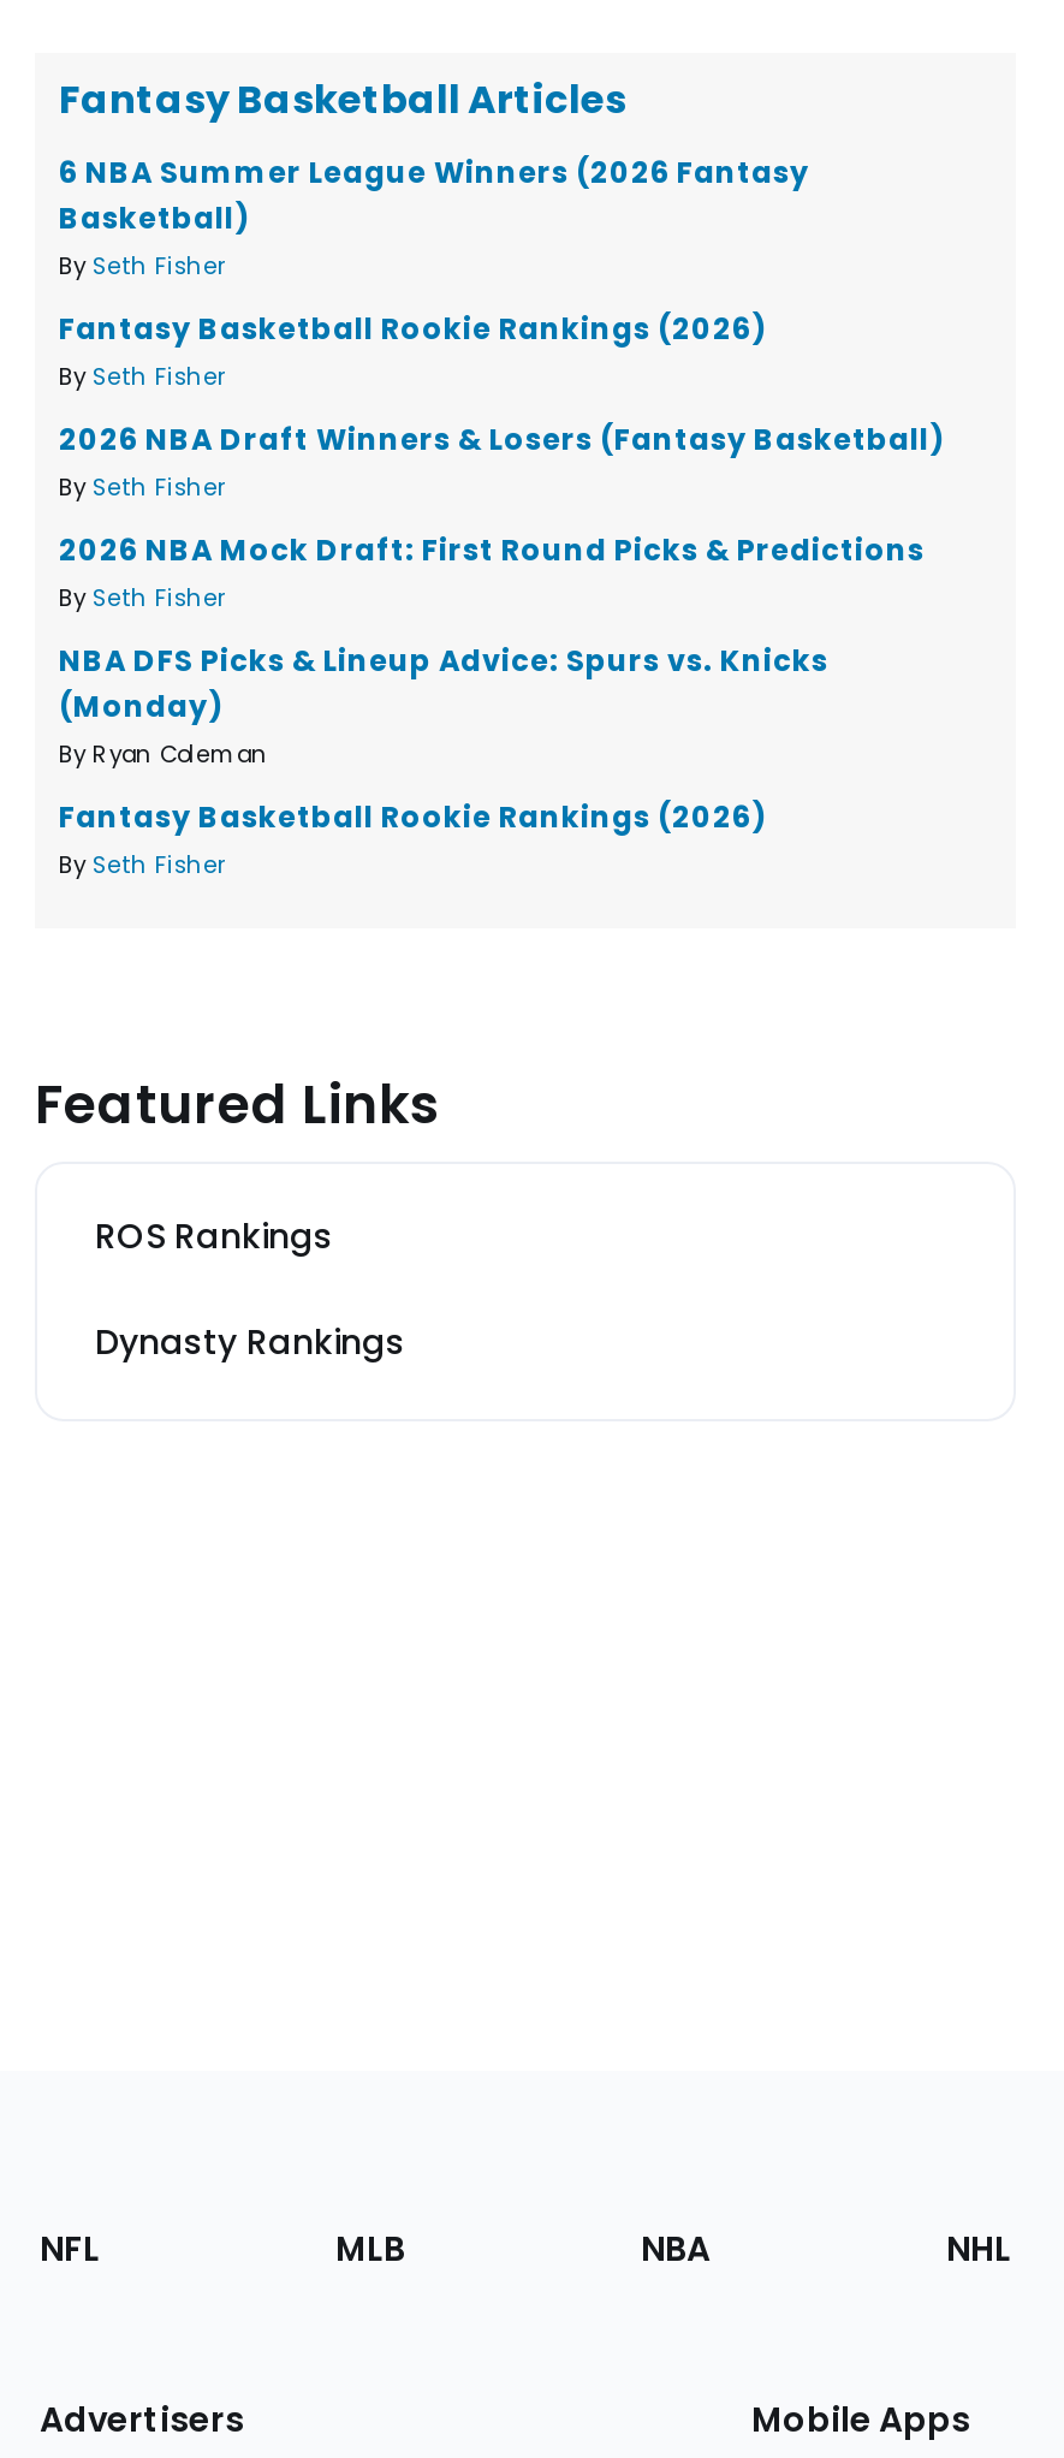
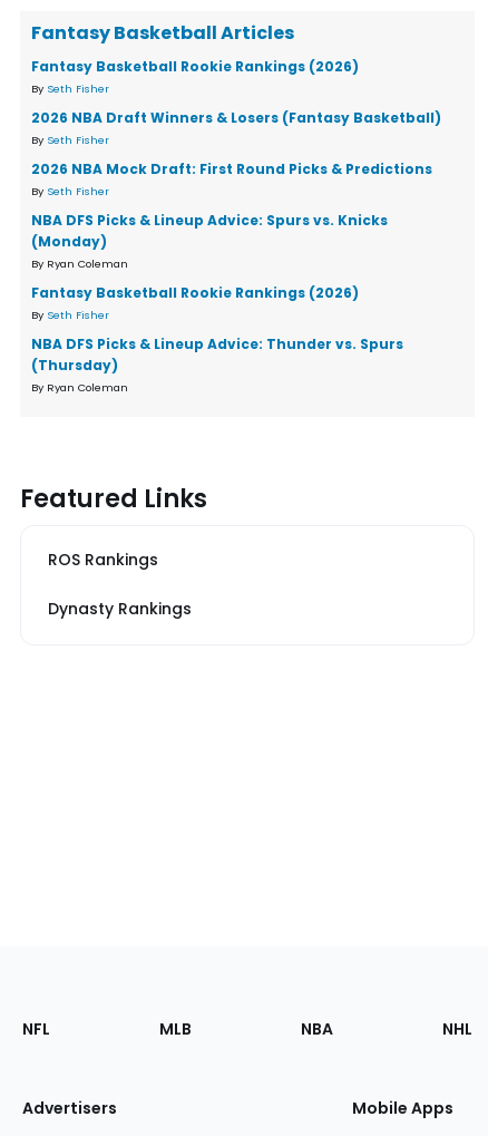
- 6 NBA Summer League Winners (2026 Fantasy
- Basketball)
- By Seth Fisher

moved up: Fantasy Basketball Rookie Rankings (2026) | By Seth Fisher | 2026 NBA Draft Winners & Losers (Fantasy Basketball) | ... | Fantasy Basketball Rookie Rankings (2026) | By Seth Fisher

+ NBA DFS Picks & Lineup Advice: Thunder vs. Spurs
+ (Thursday)
+ By Ryan Coleman
